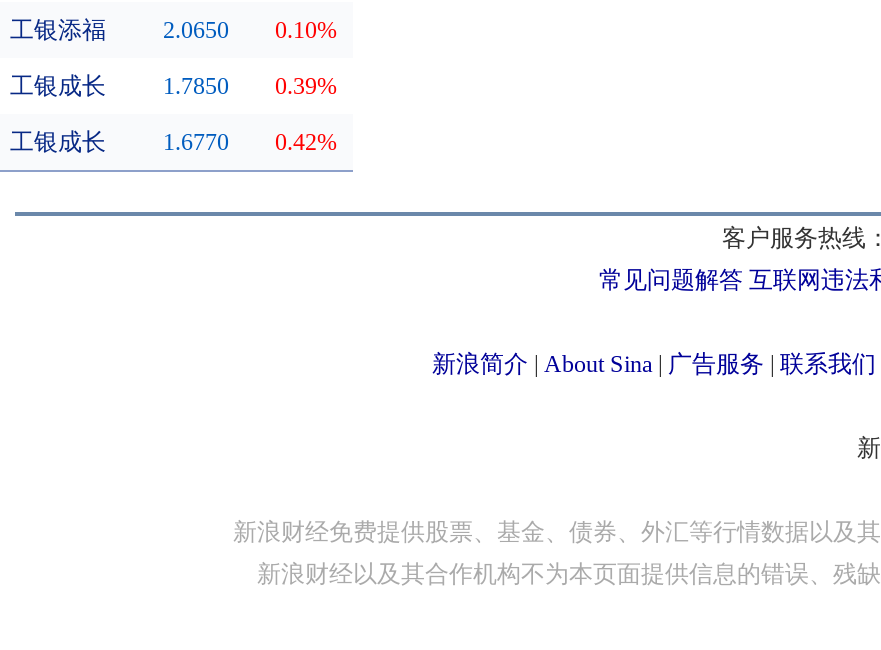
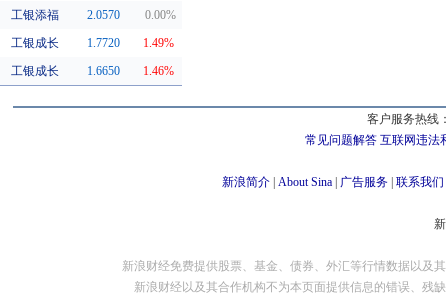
- 2.0650
+ 2.0570

- 0.10%
+ 0.00%

- 1.7850
+ 1.7720

- 0.39%
+ 1.49%

- 1.6770
+ 1.6650

- 0.42%
+ 1.46%
